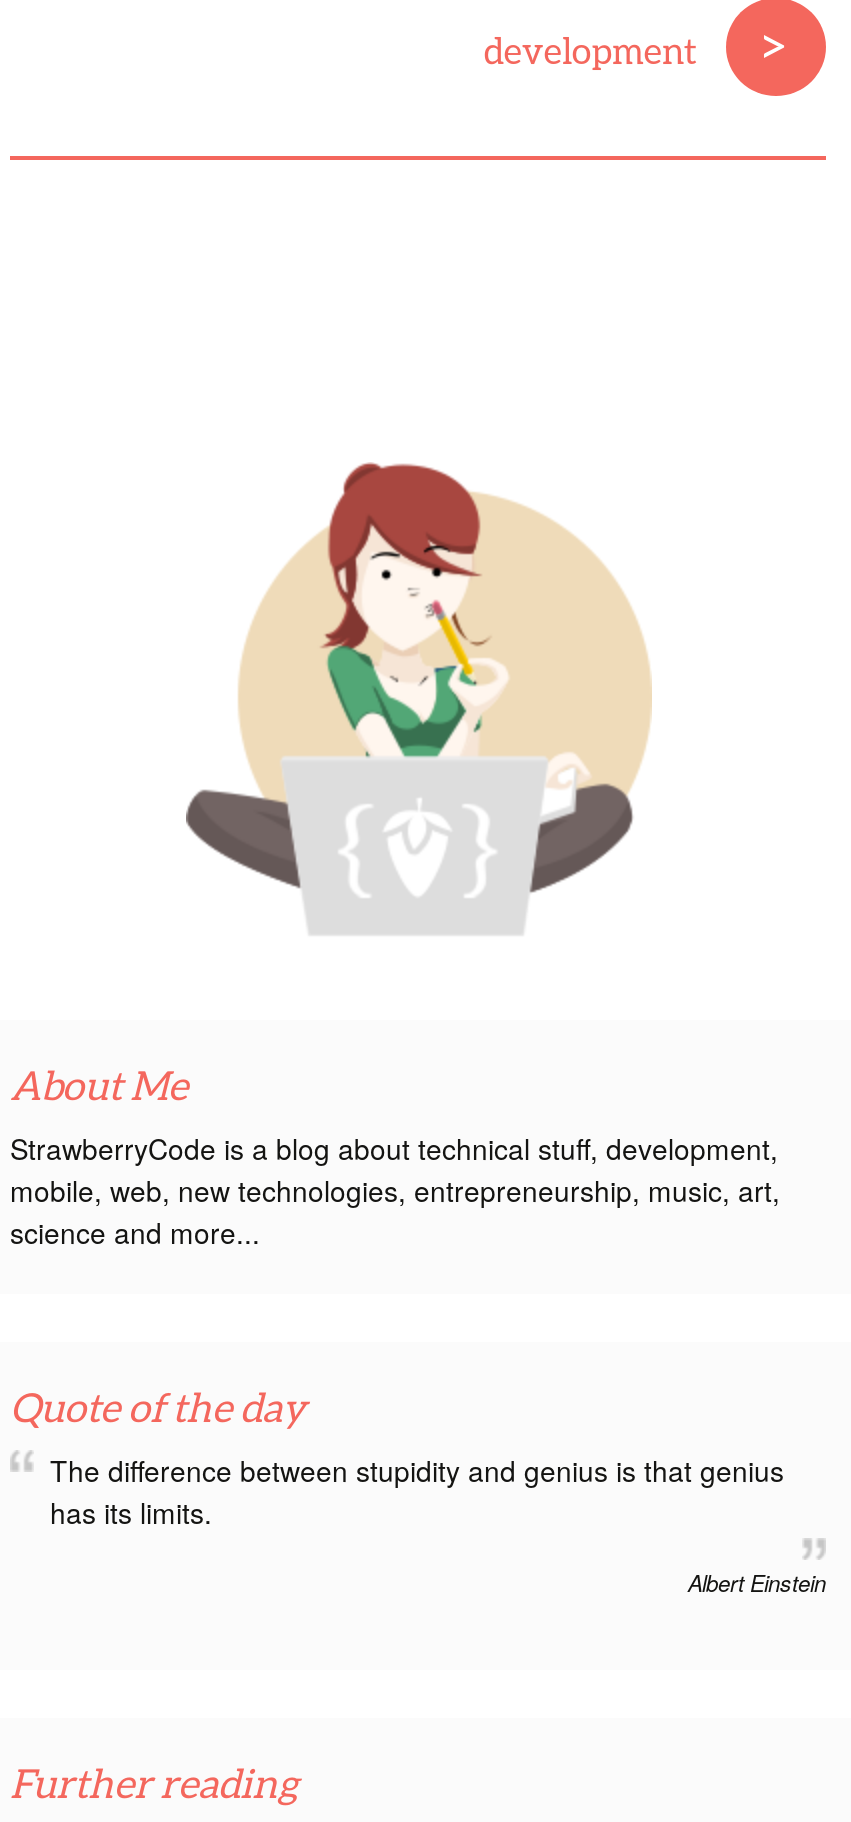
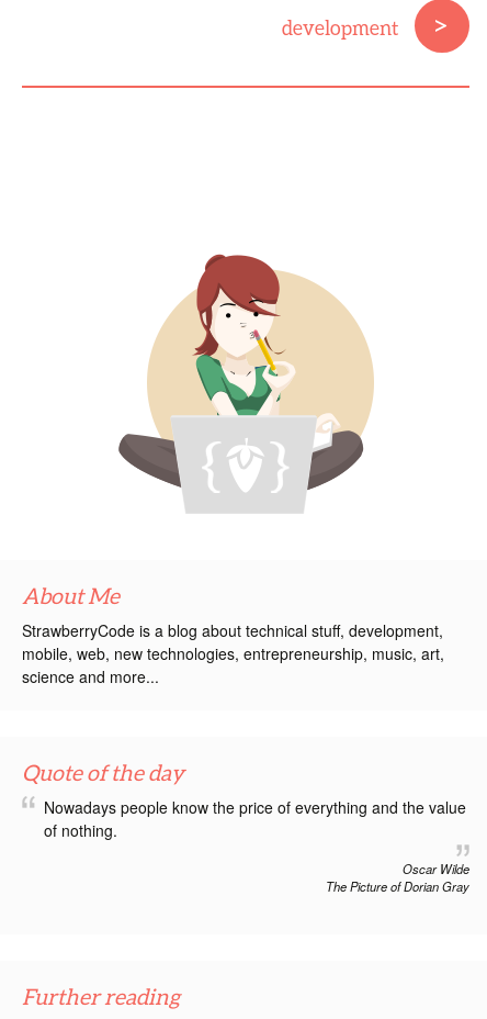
- The difference between stupidity and genius is that genius
- has its limits.
+ Nowadays people know the price of everything and the value
+ of nothing.

- Albert Einstein
+ Oscar Wilde
+ The Picture of Dorian Gray
